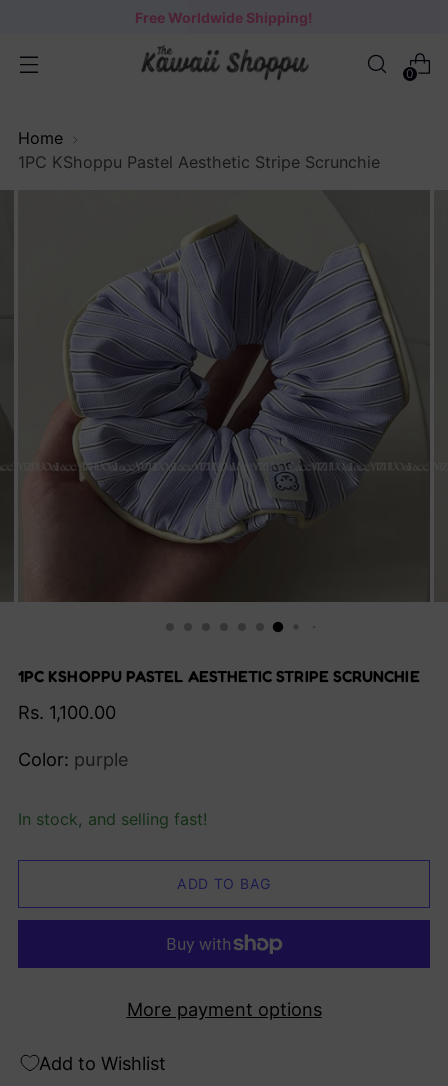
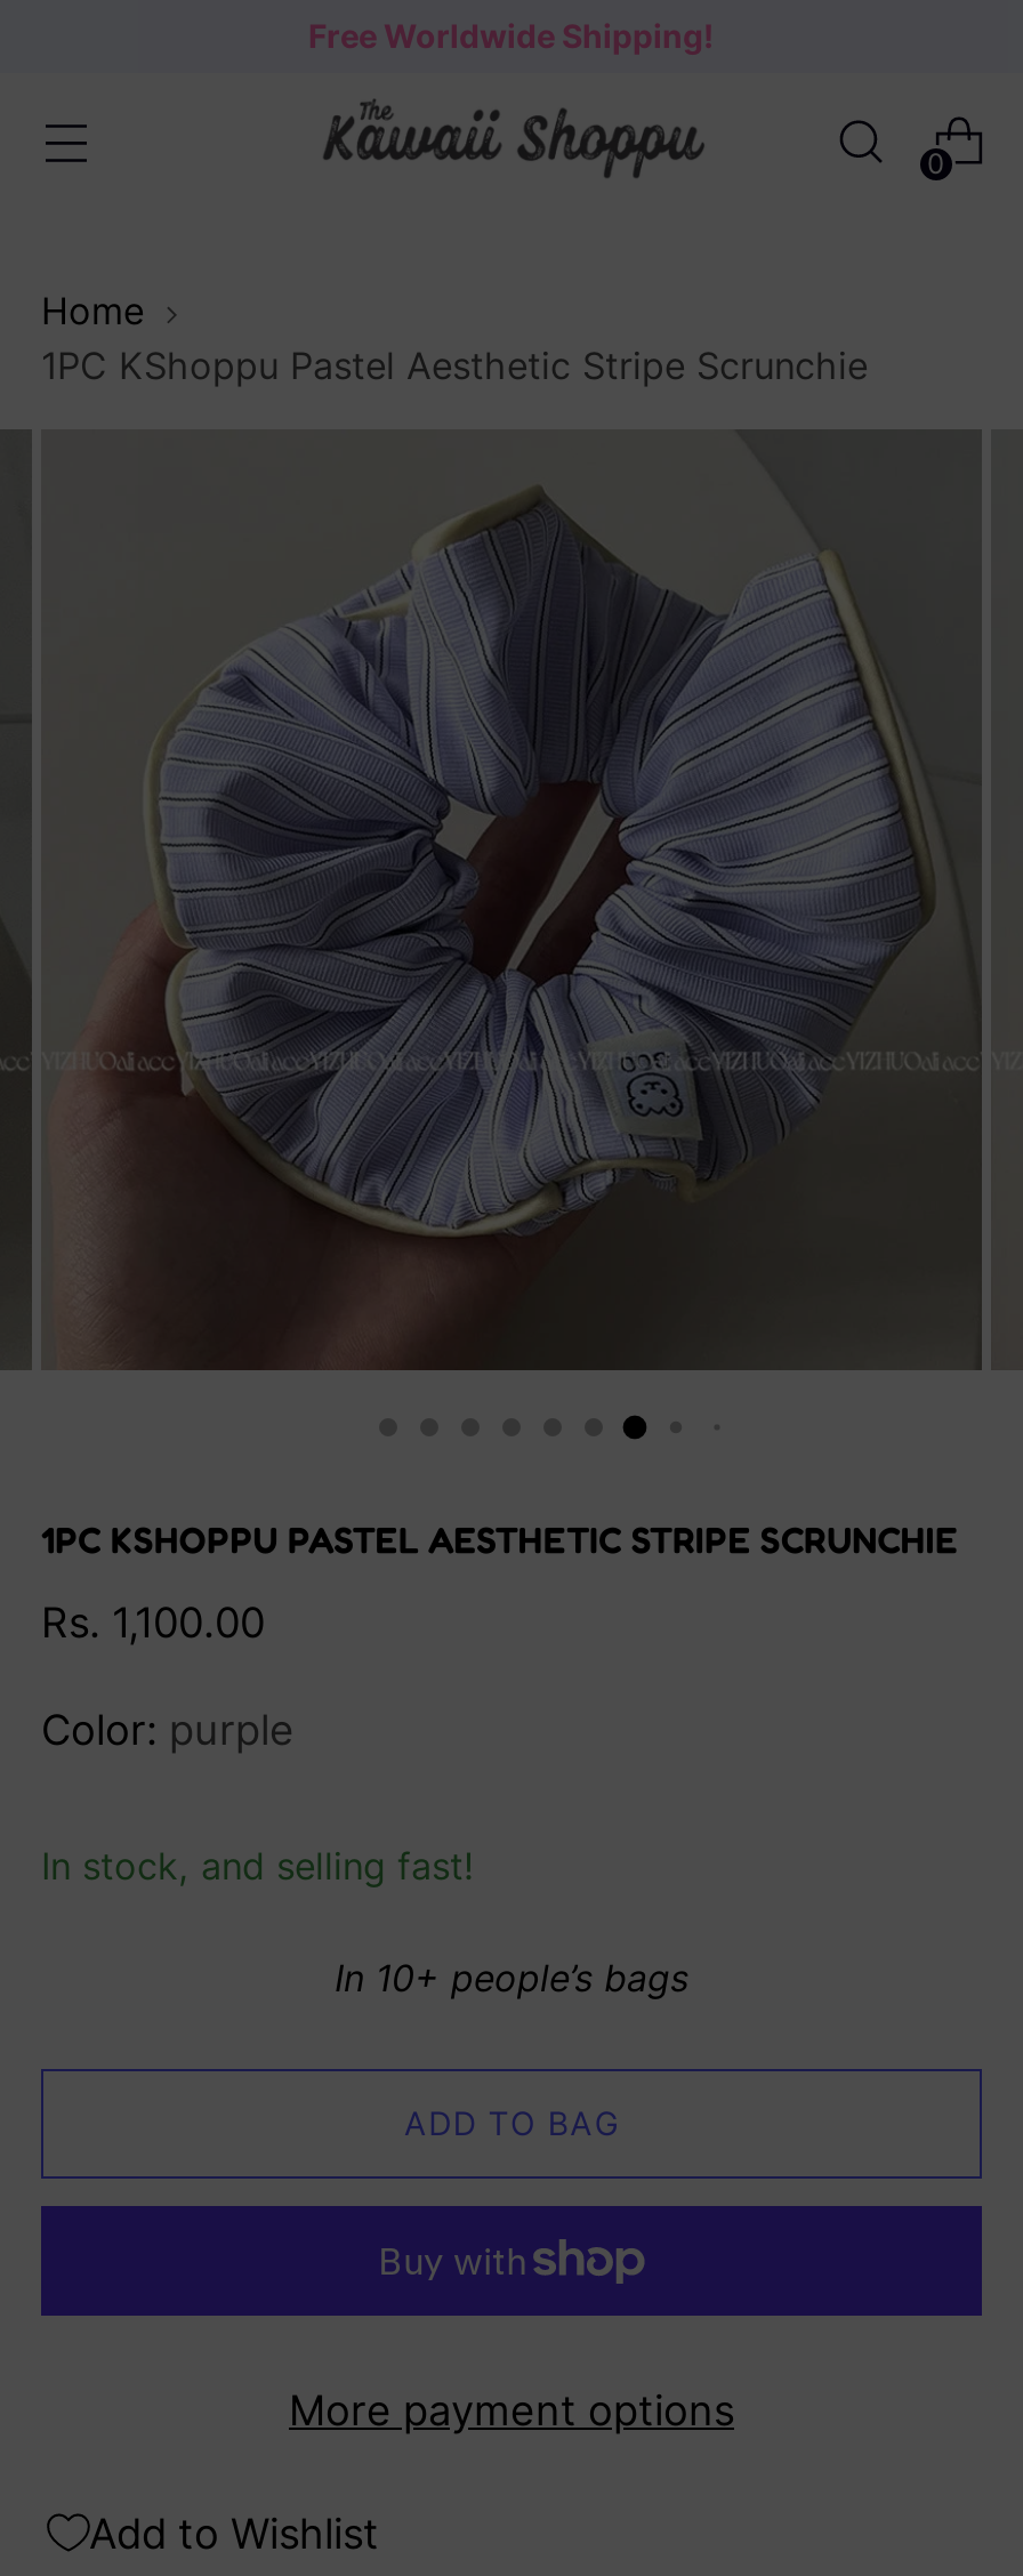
+ In 10+ people’s bags
